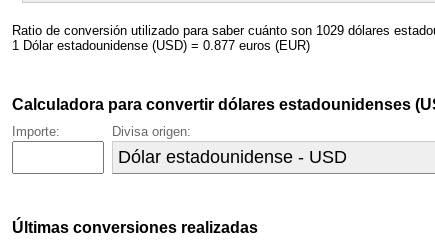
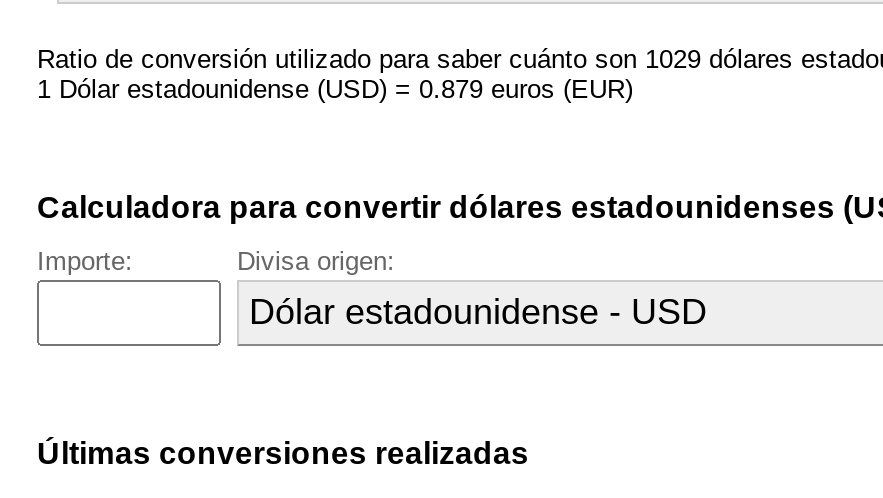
- 1 Dólar estadounidense (USD) = 0.877 euros (EUR)
+ 1 Dólar estadounidense (USD) = 0.879 euros (EUR)
